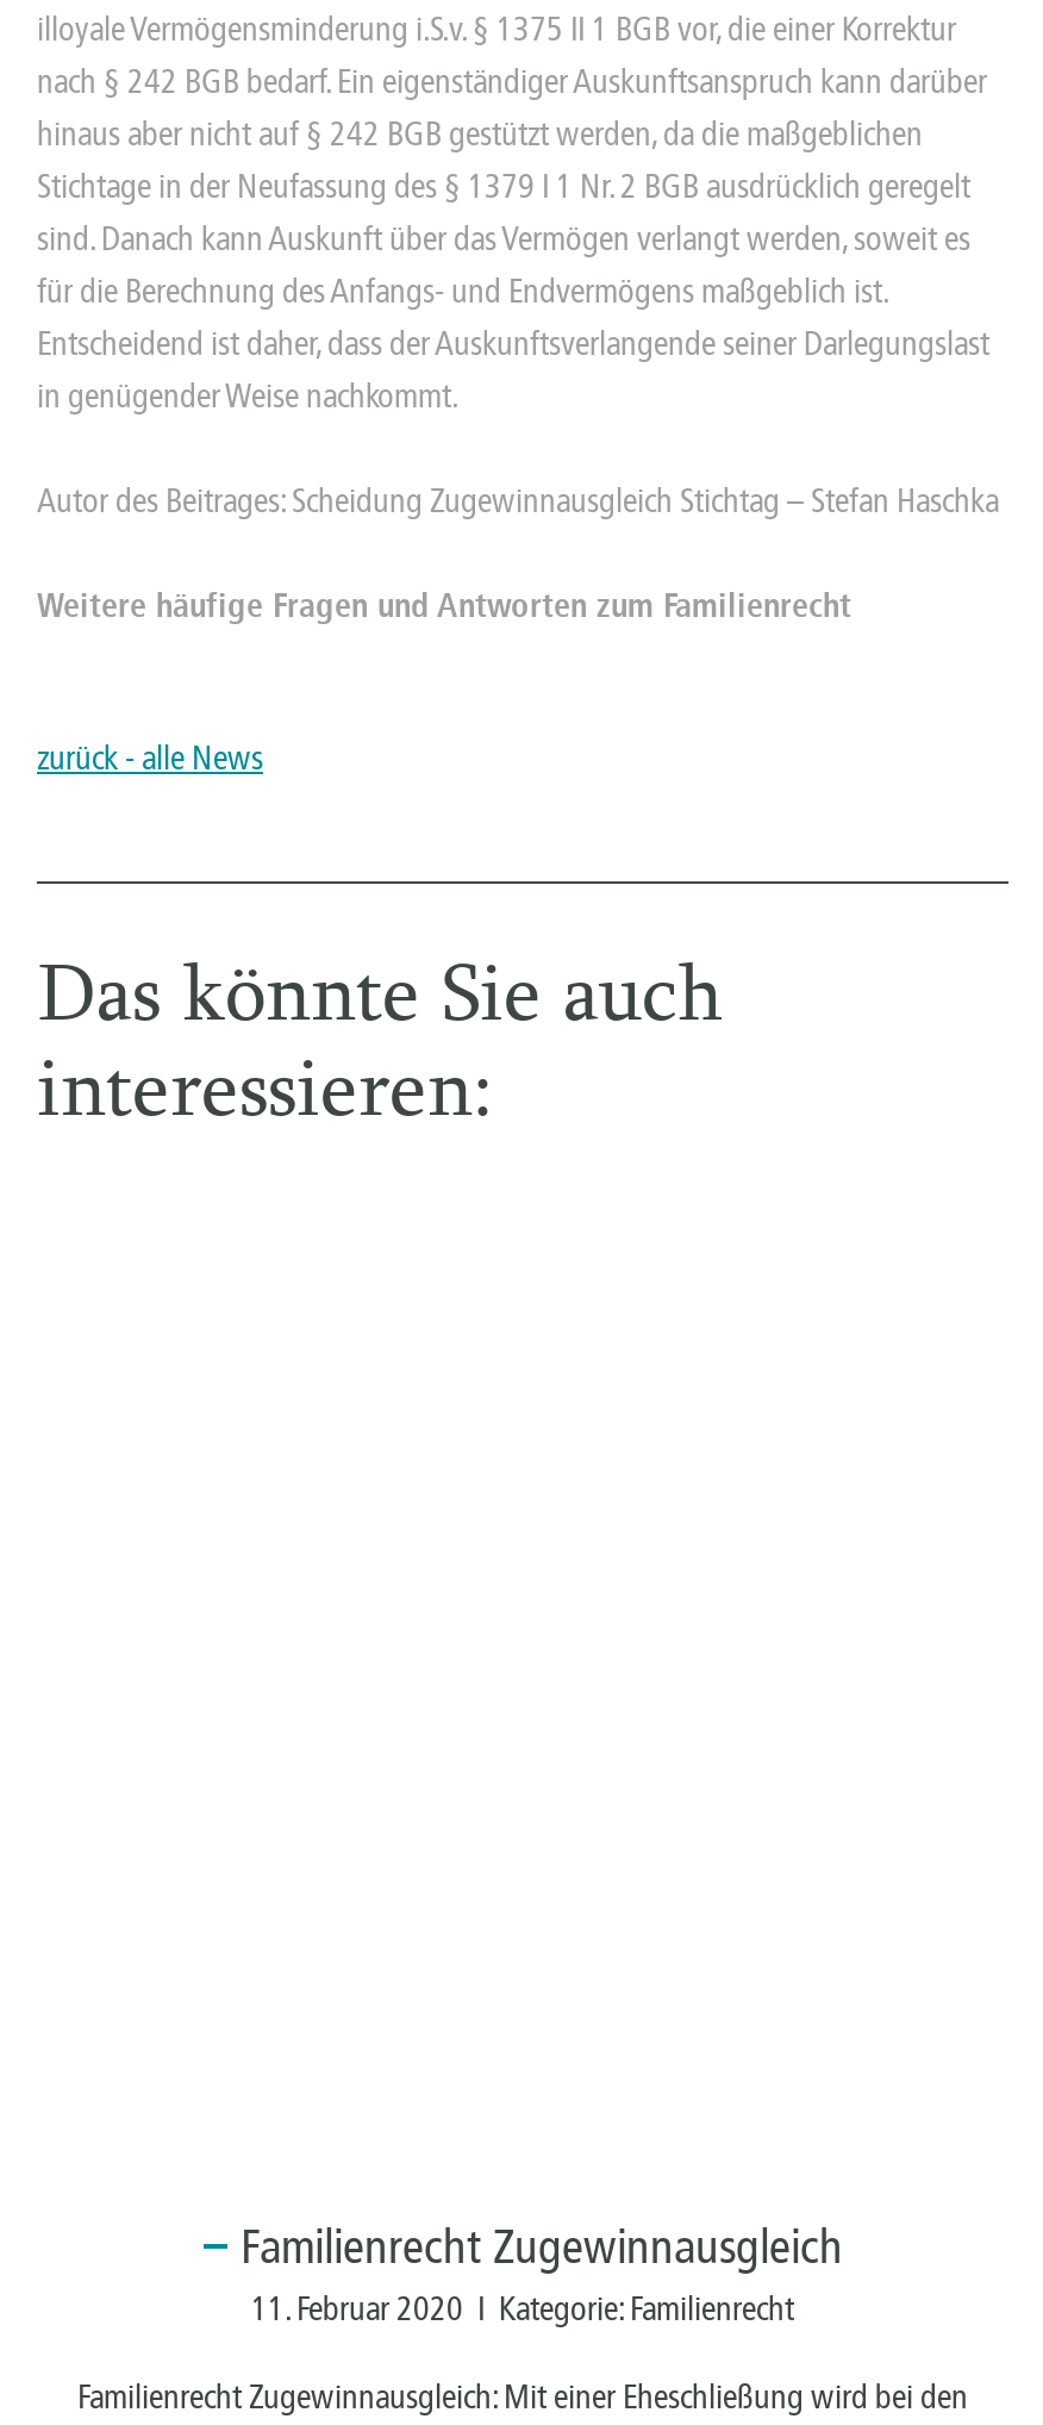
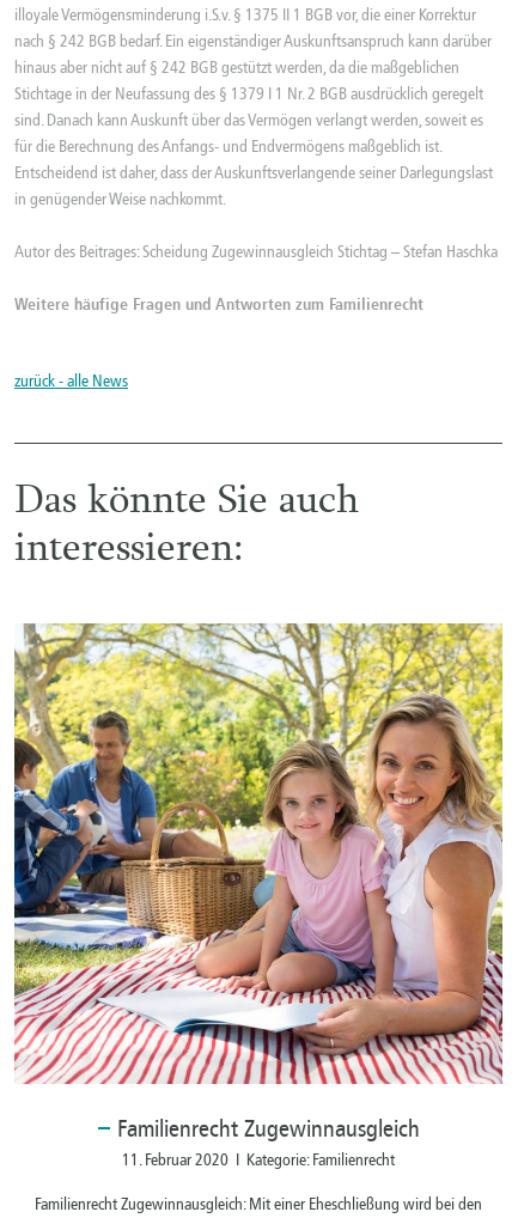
+ [image]
